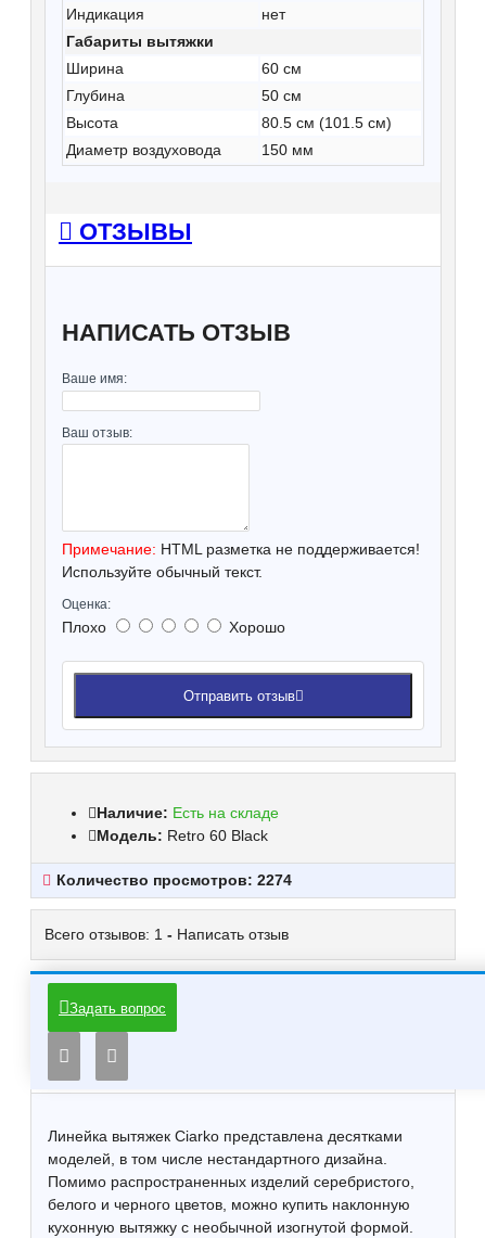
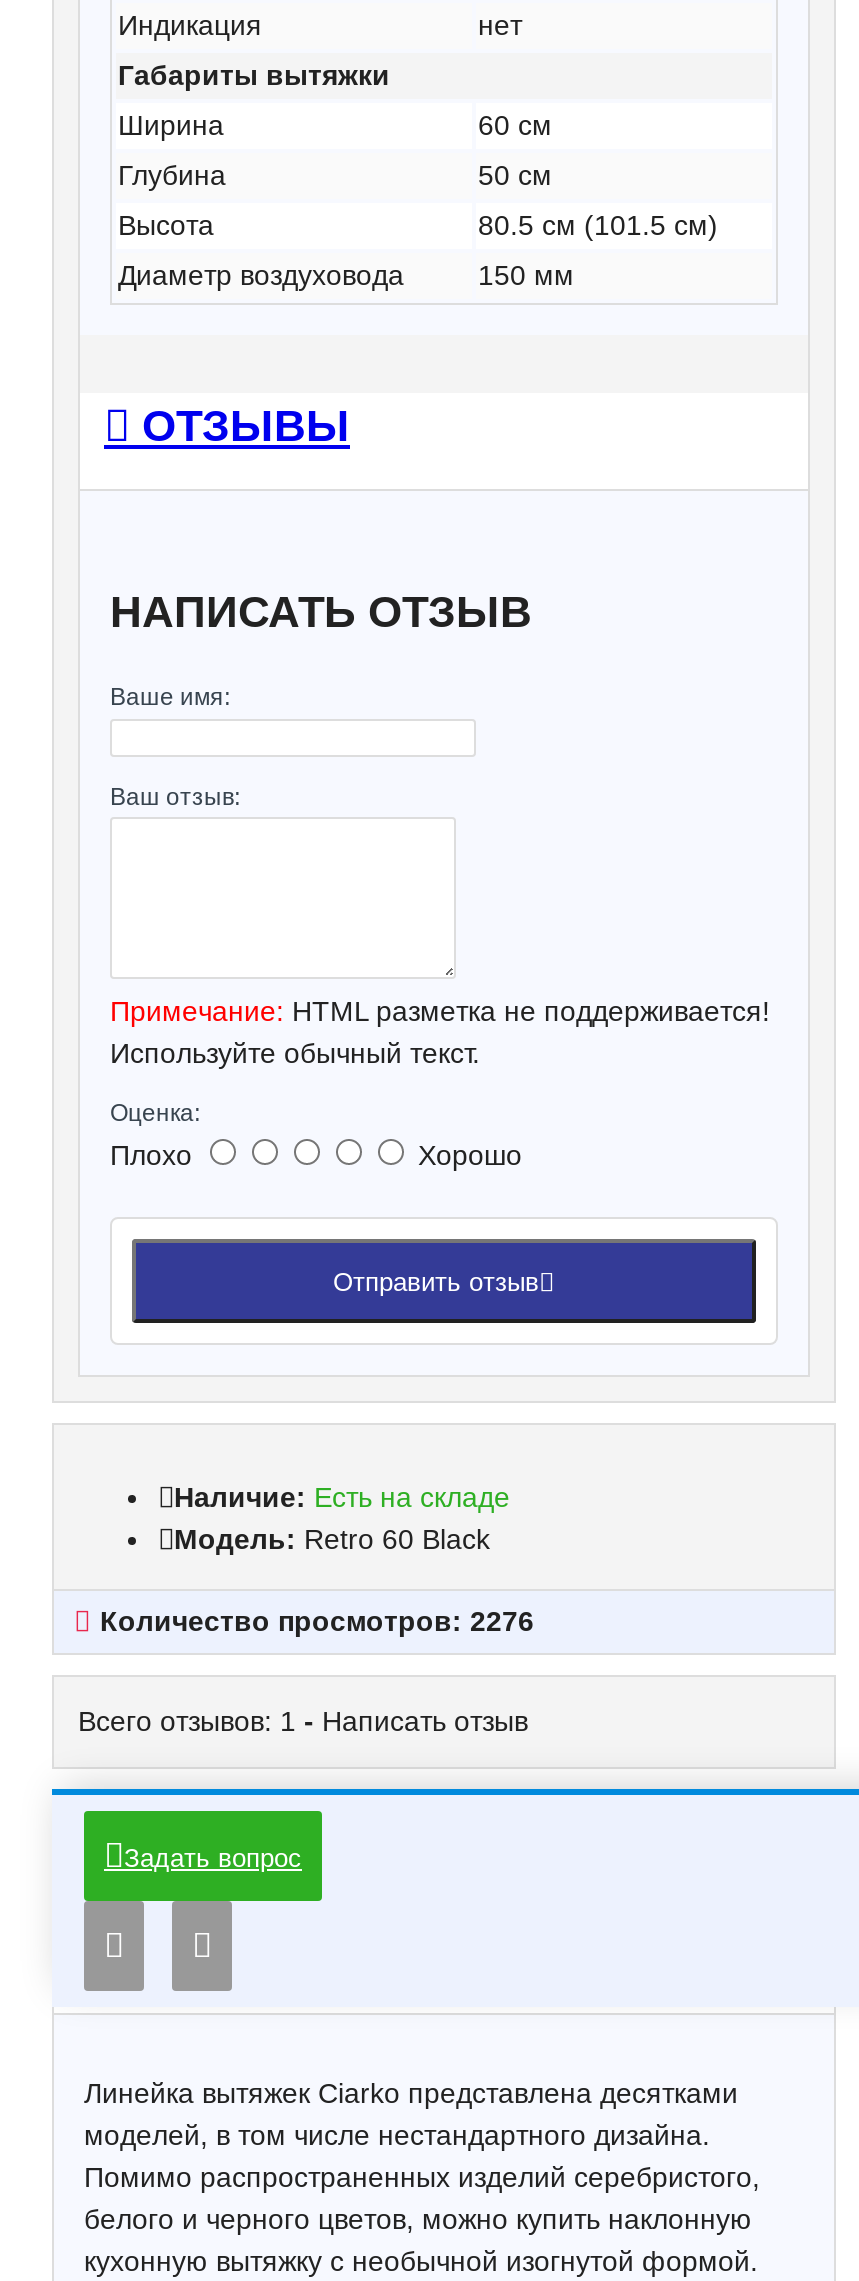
- Количество просмотров: 2274
+ Количество просмотров: 2276
